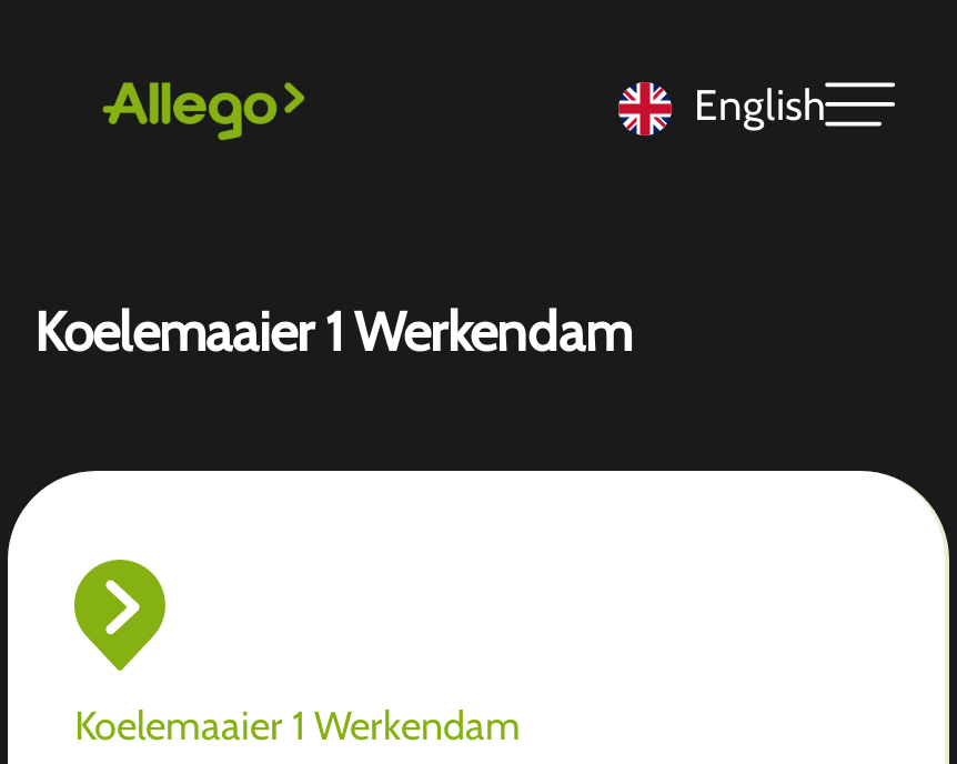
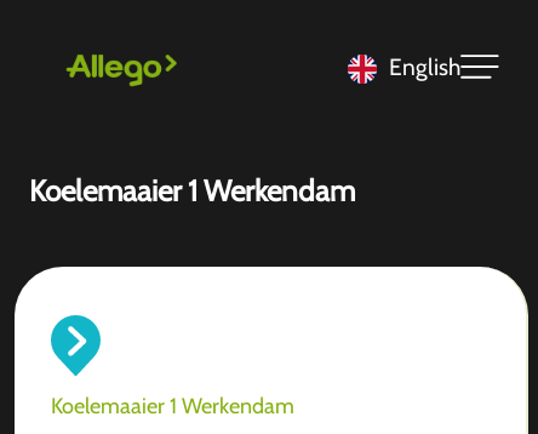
- [image]
+ [image]
